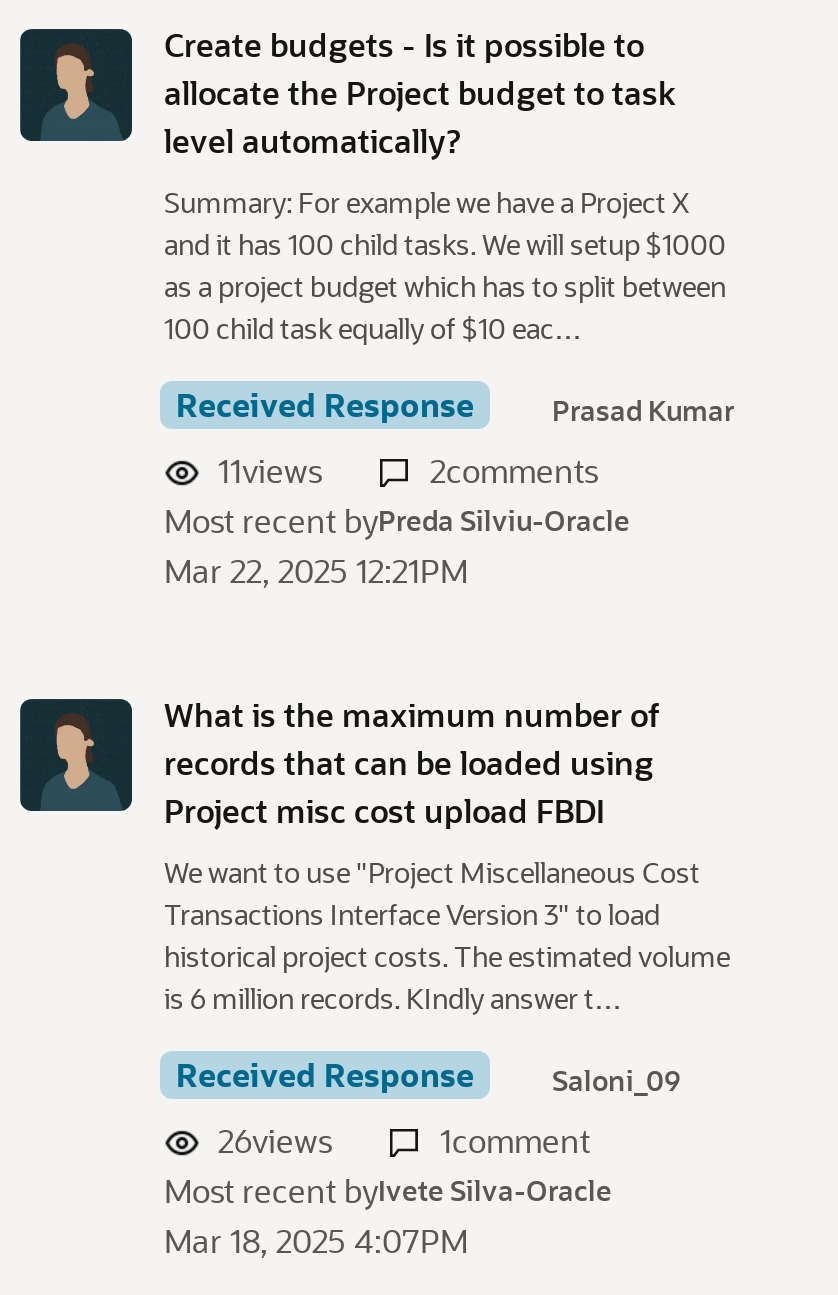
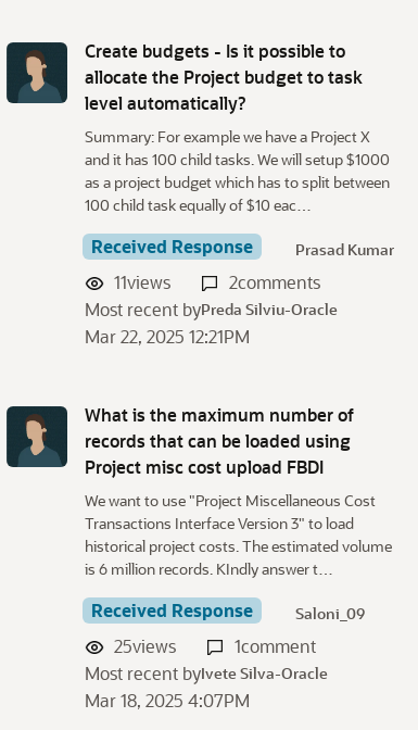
- 26views
+ 25views
